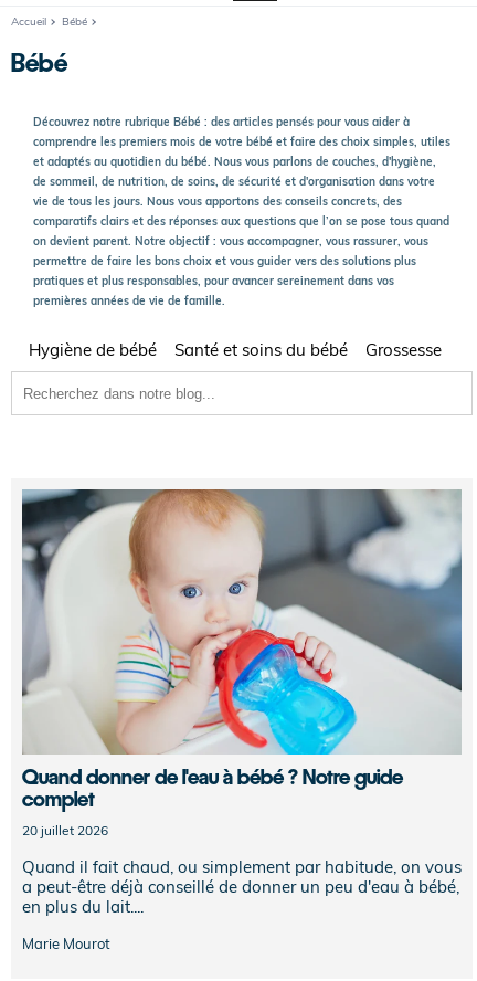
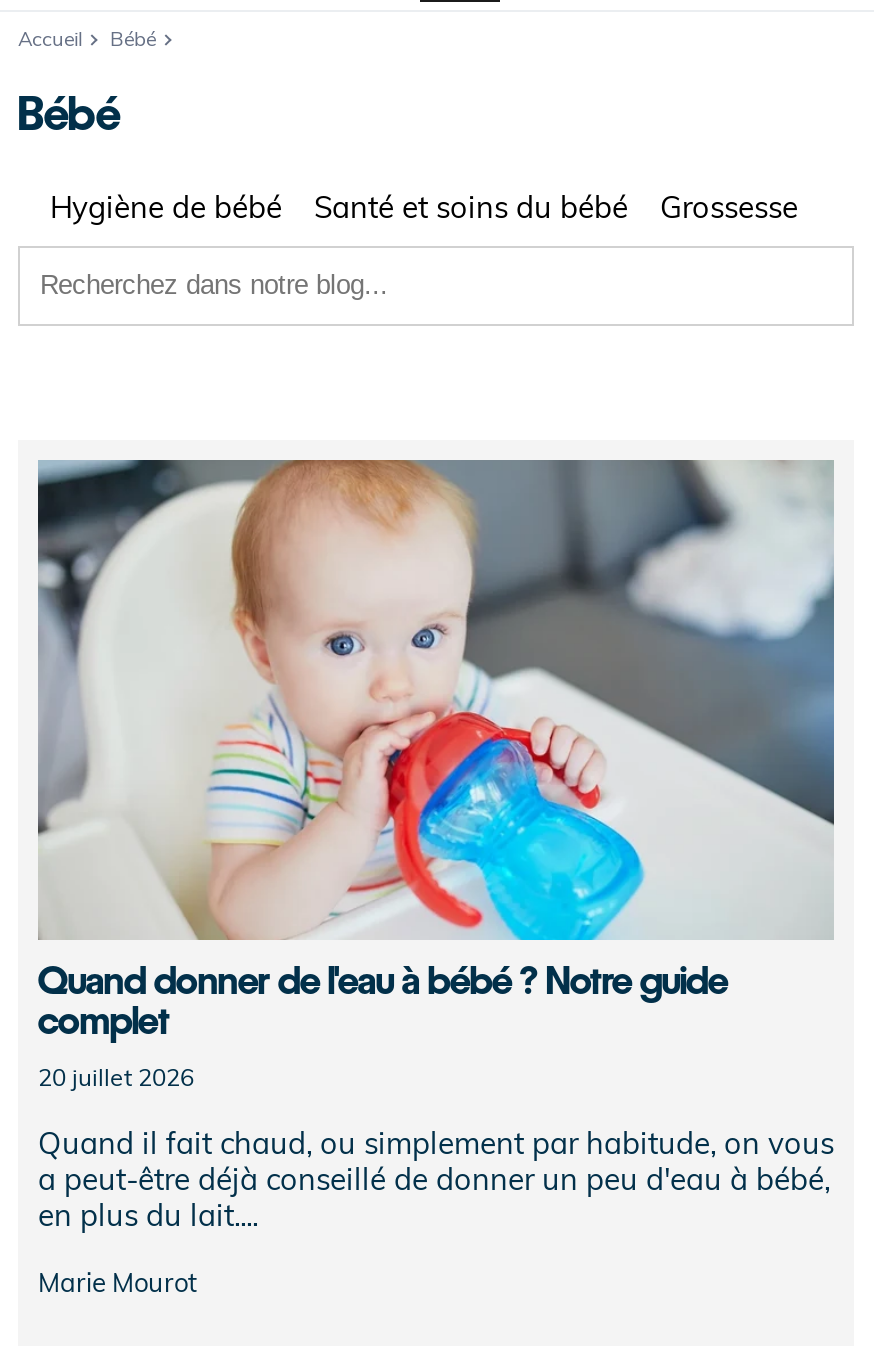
- Découvrez notre rubrique Bébé : des articles pensés pour vous aider à
- comprendre les premiers mois de votre bébé et faire des choix simples, utiles
- et adaptés au quotidien du bébé. Nous vous parlons de couches, d'hygiène,
- de sommeil, de nutrition, de soins, de sécurité et d'organisation dans votre
- vie de tous les jours. Nous vous apportons des conseils concrets, des
- comparatifs clairs et des réponses aux questions que l’on se pose tous quand
- on devient parent. Notre objectif : vous accompagner, vous rassurer, vous
- permettre de faire les bons choix et vous guider vers des solutions plus
- pratiques et plus responsables, pour avancer sereinement dans vos
- premières années de vie de famille.
